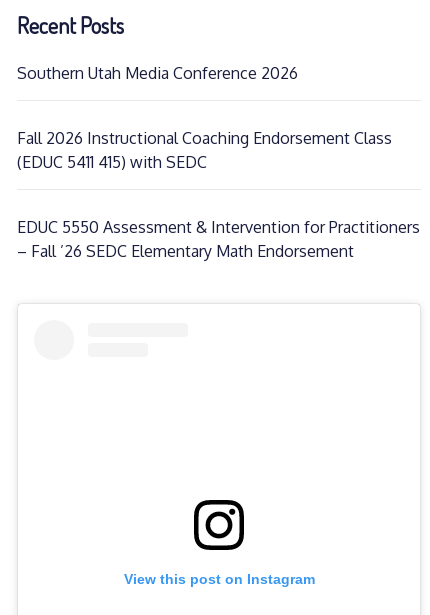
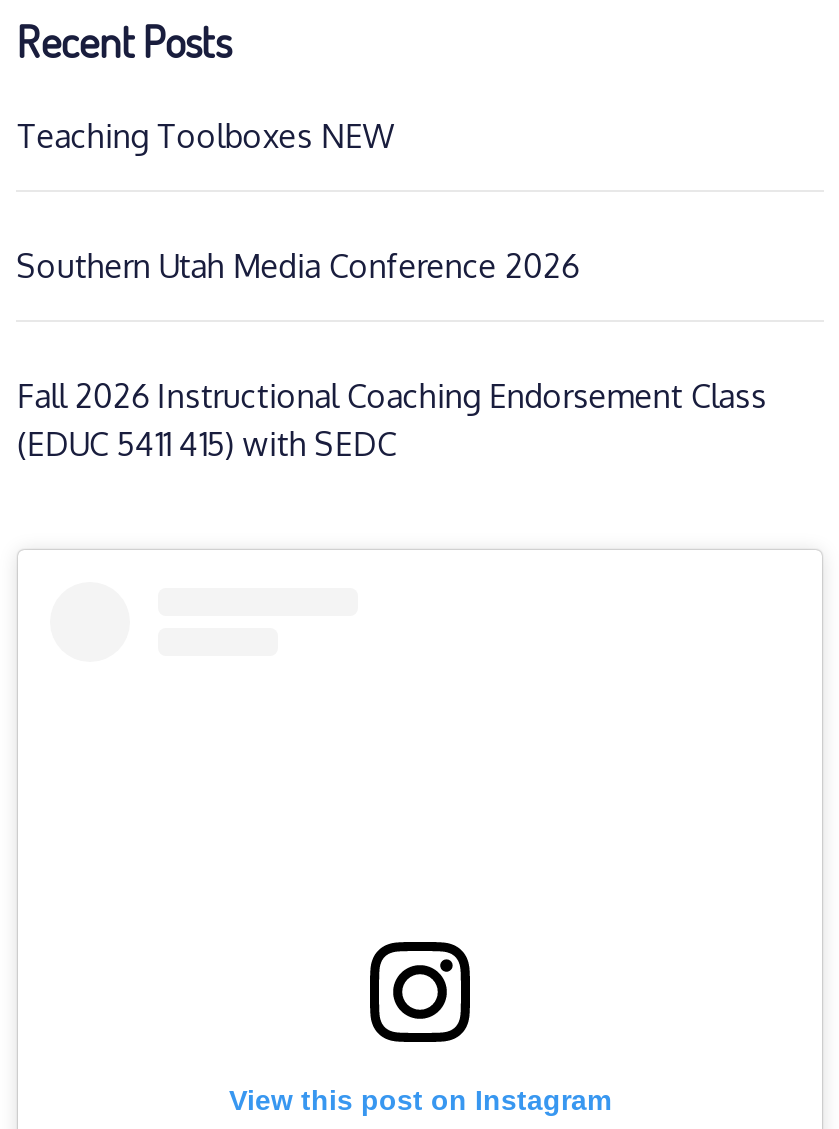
+ Teaching Toolboxes NEW

moved down: Southern Utah Media Conference 2026 | Fall 2026 Instructional Coaching Endorsement Class | (EDUC 5411 415) with SEDC

- EDUC 5550 Assessment & Intervention for Practitioners
- – Fall ’26 SEDC Elementary Math Endorsement
